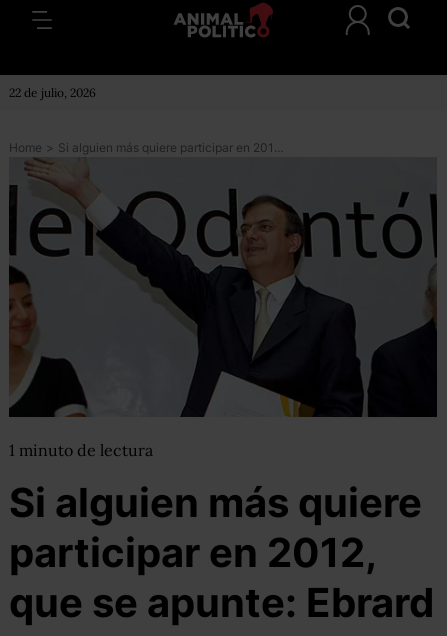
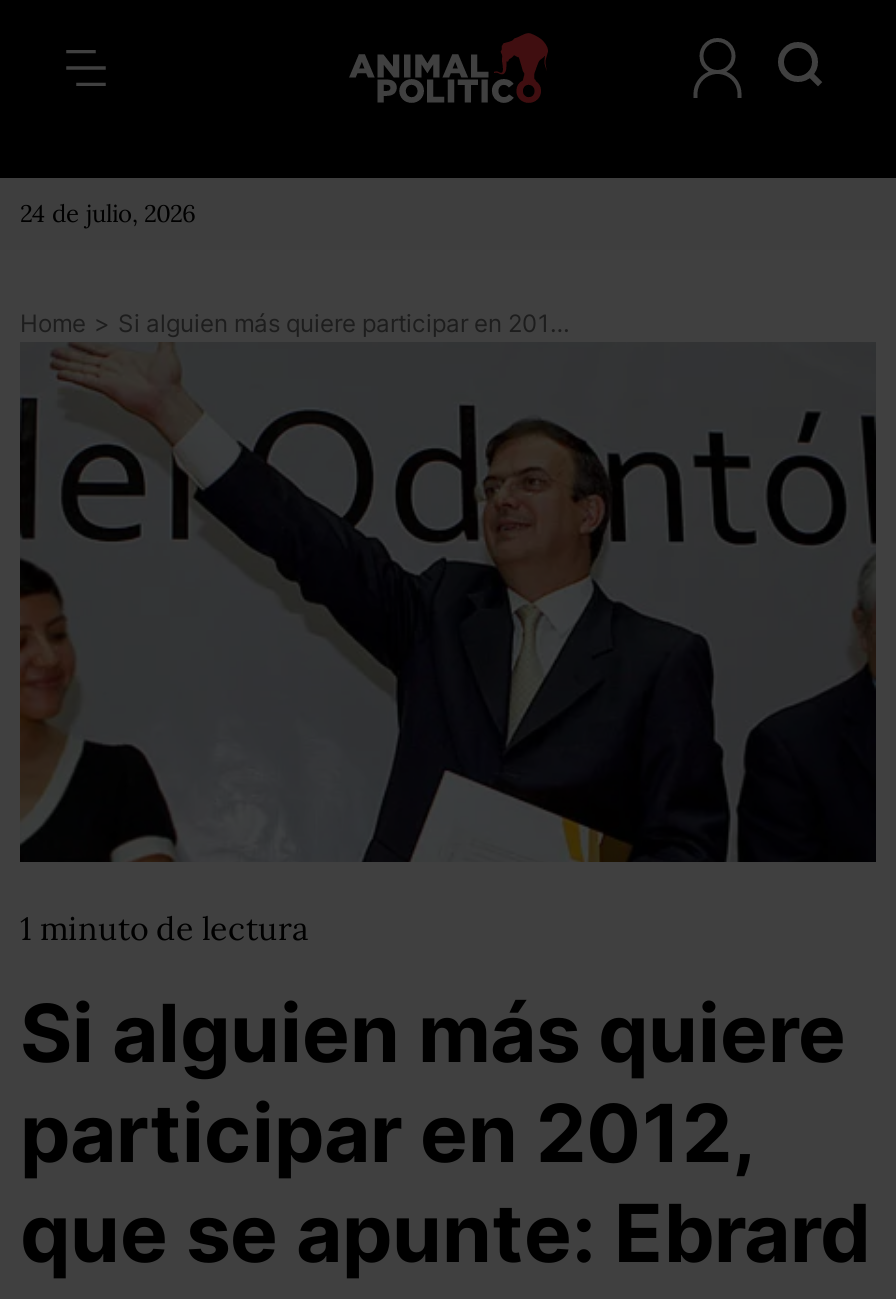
- 22 de julio, 2026
+ 24 de julio, 2026
